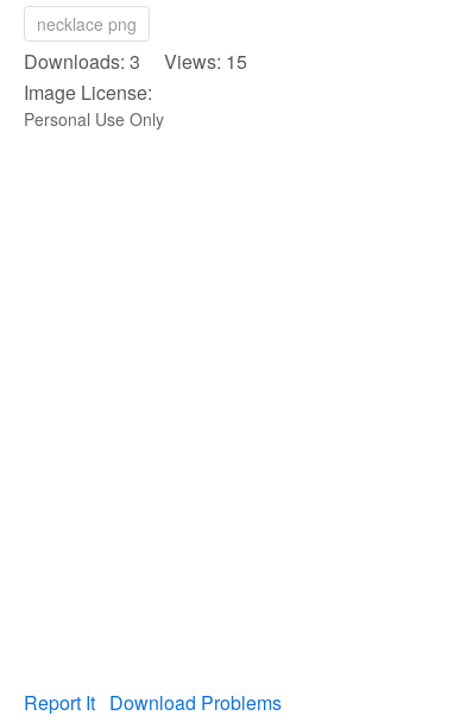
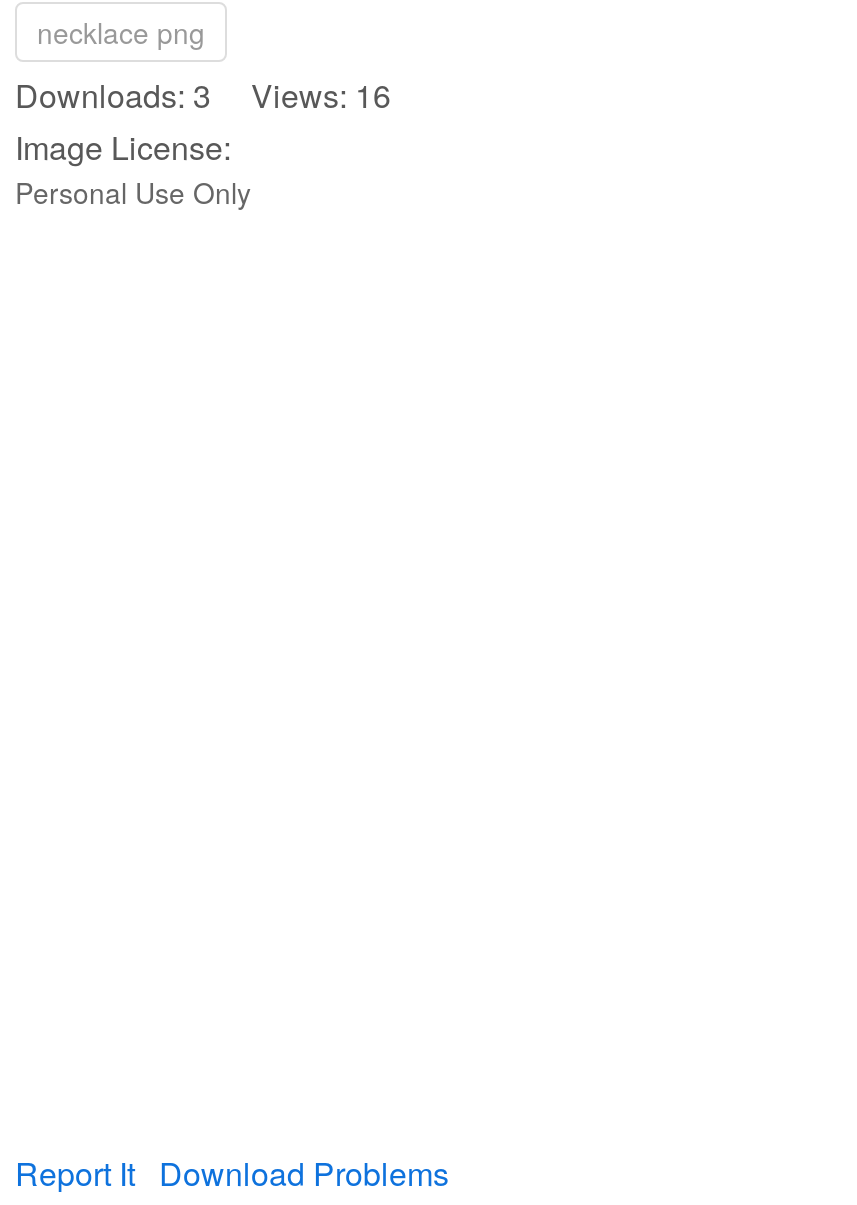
- Downloads: 3 Views: 15
+ Downloads: 3 Views: 16
